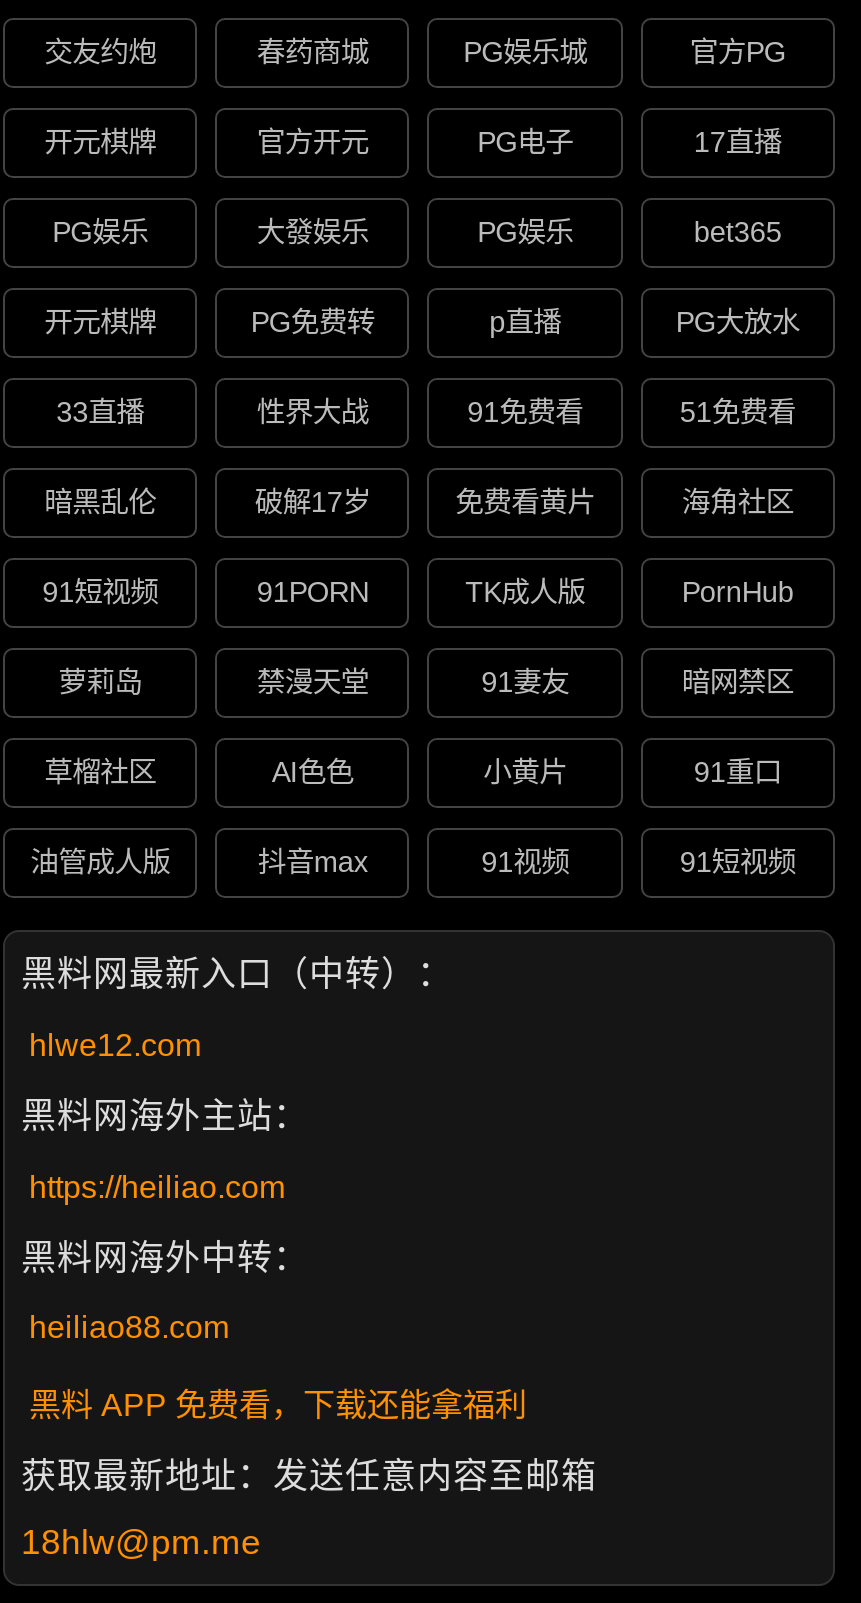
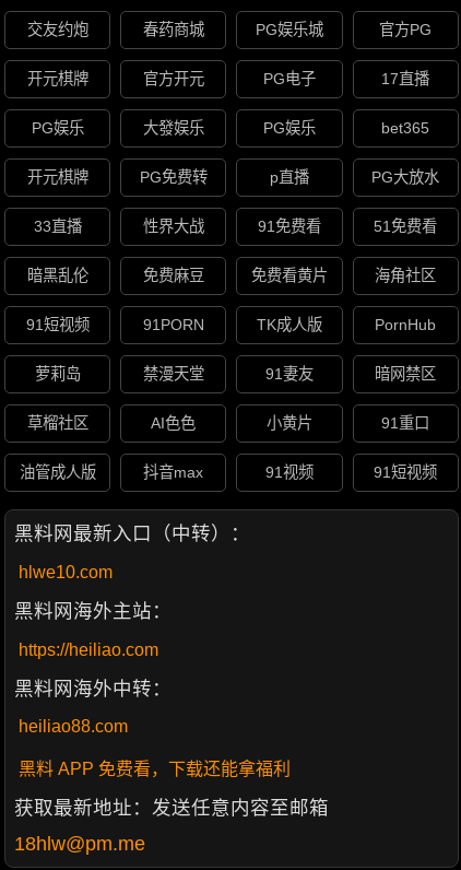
- 破解17岁
+ 免费麻豆

- hlwe12.com
+ hlwe10.com
